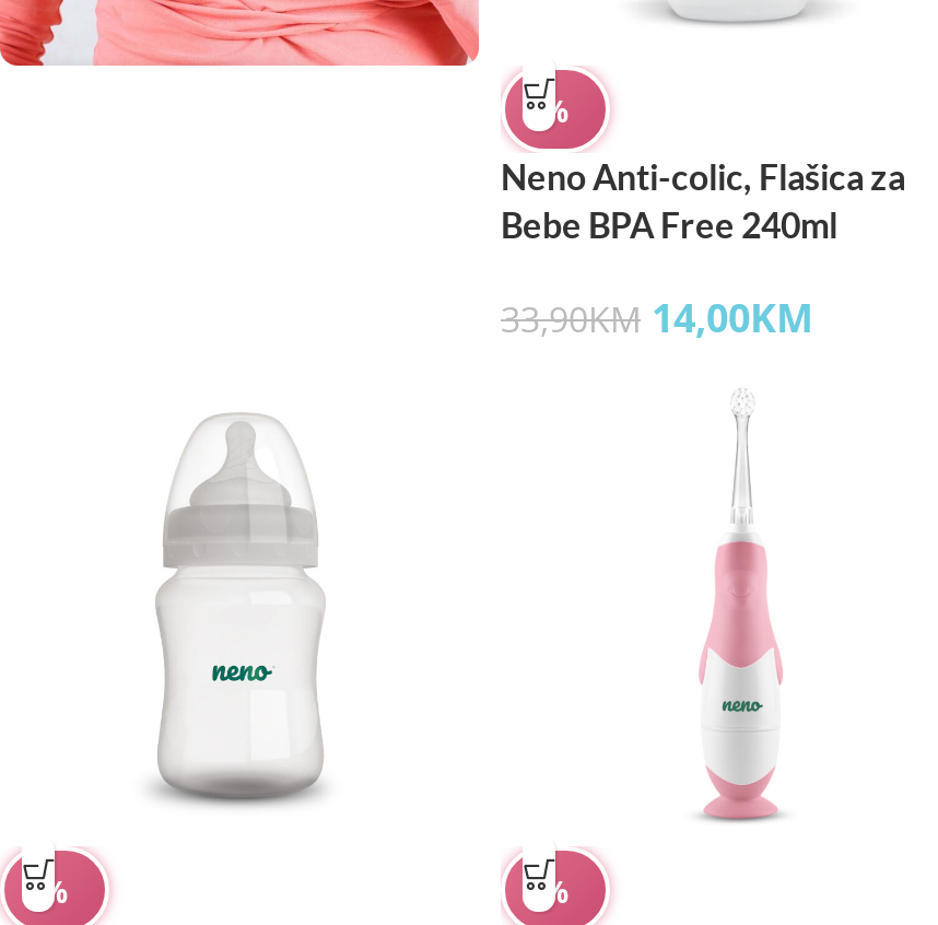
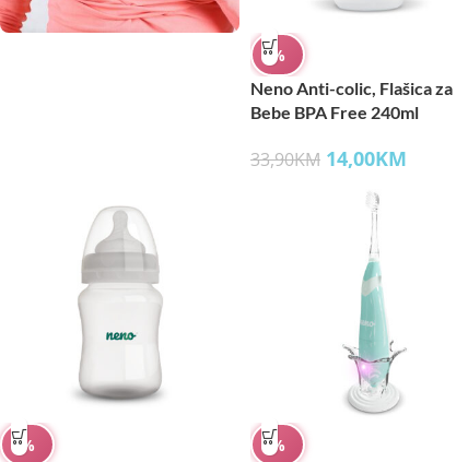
- [image]
+ [image]
